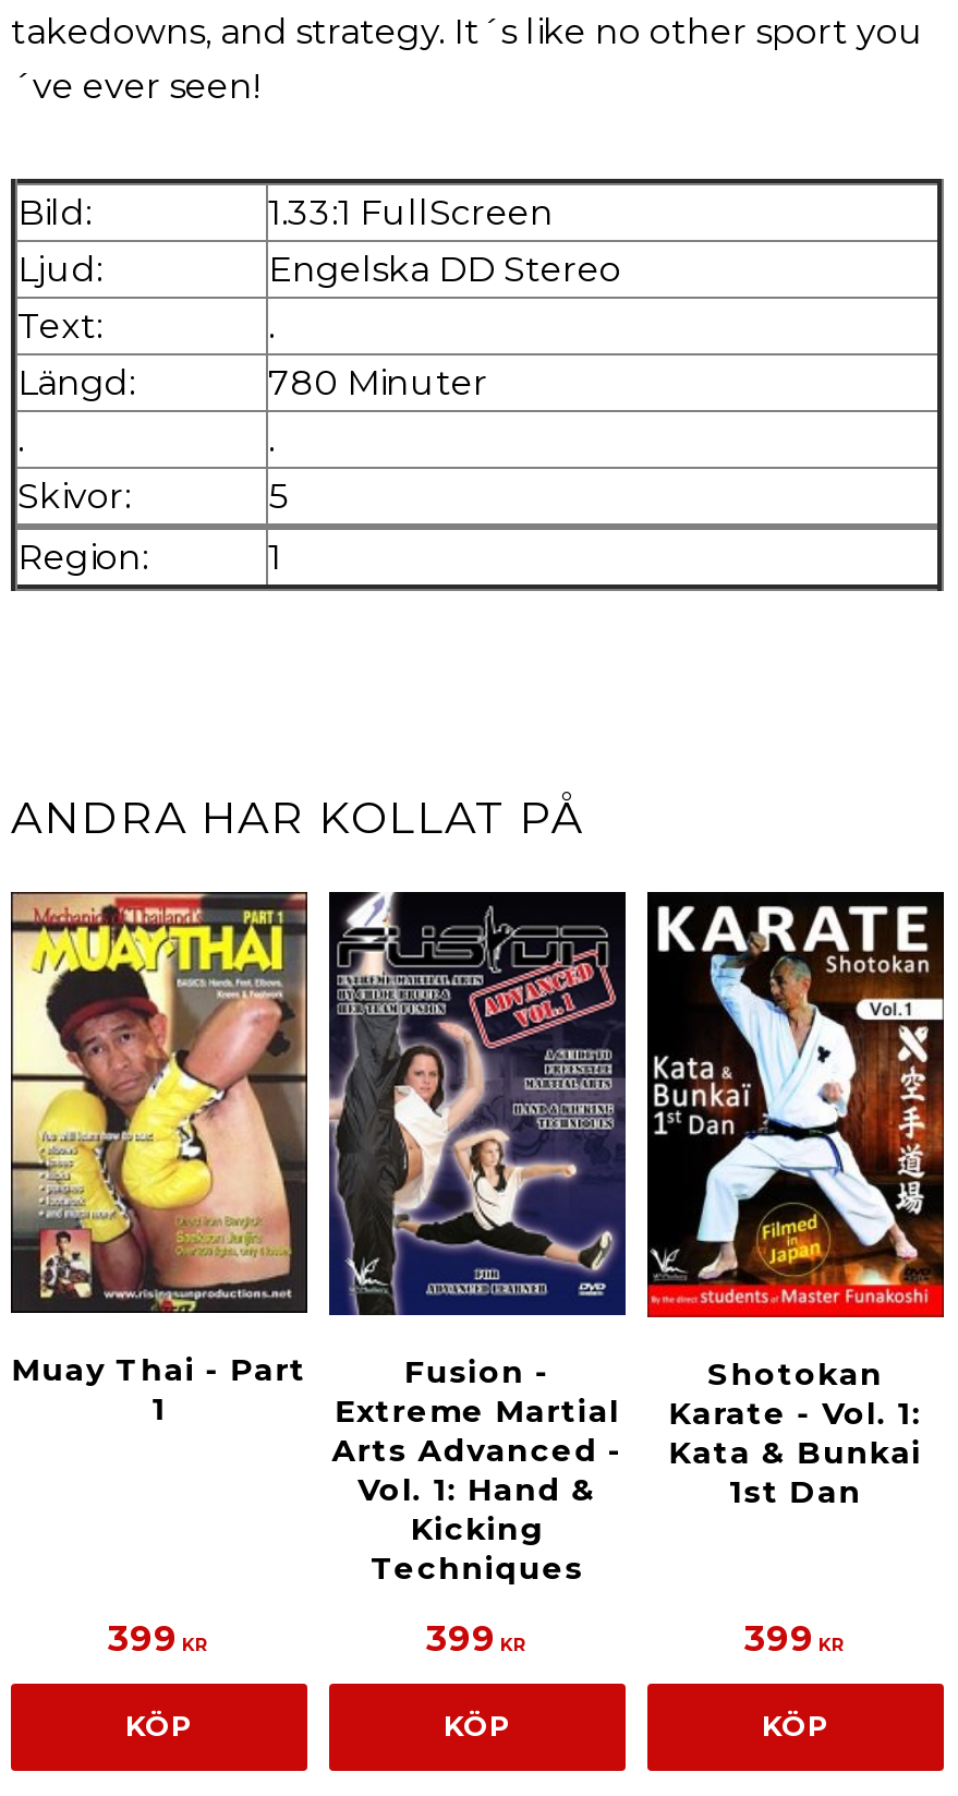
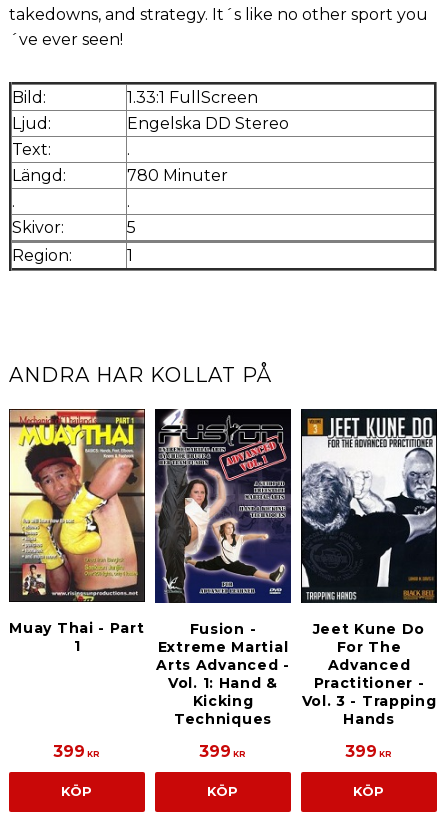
- [image]
- Shotokan
- Karate - Vol. 1:
- Kata & Bunkai
- 1st Dan
+ [image]
+ Jeet Kune Do
+ For The
+ Advanced
+ Practitioner -
+ Vol. 3 - Trapping
+ Hands
